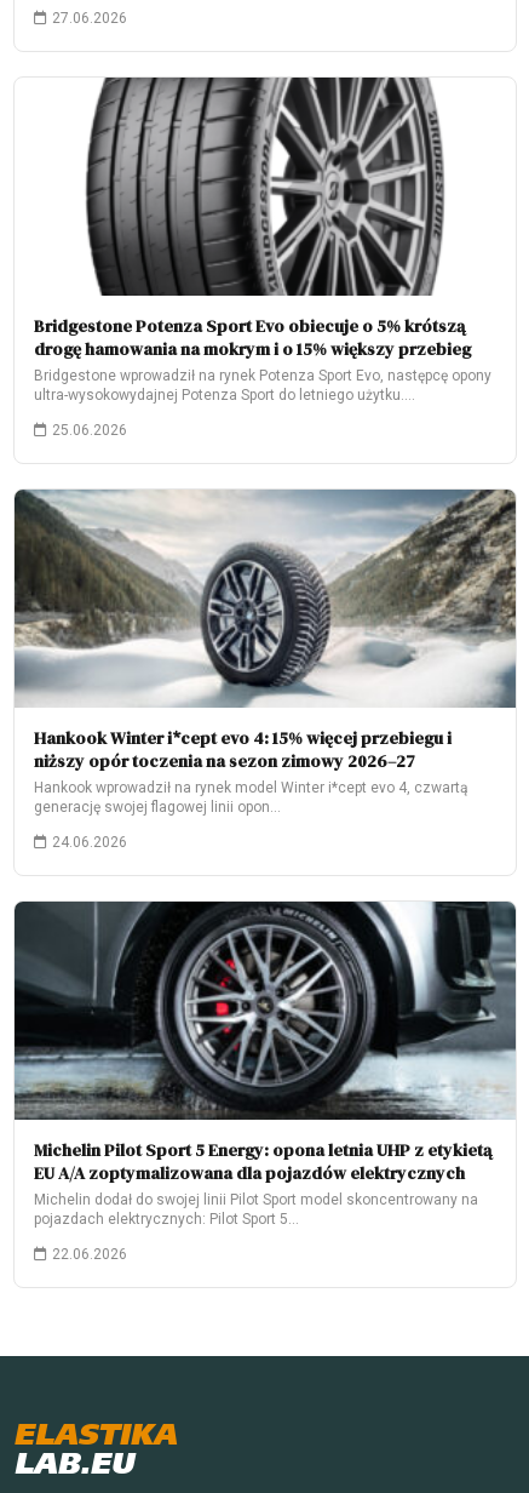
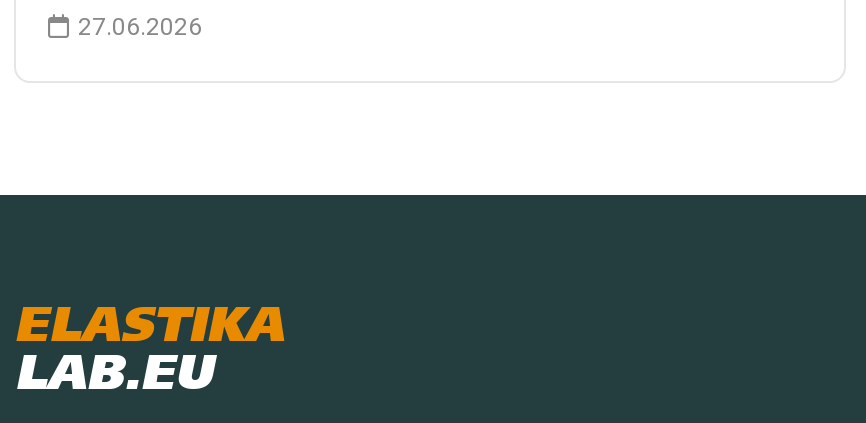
- [image]
- Bridgestone Potenza Sport Evo obiecuje o 5% krótszą
- drogę hamowania na mokrym i o 15% większy przebieg
- Bridgestone wprowadził na rynek Potenza Sport Evo, następcę opony
- ultra-wysokowydajnej Potenza Sport do letniego użytku.…
- 25.06.2026

- [image]
- Hankook Winter i*cept evo 4: 15% więcej przebiegu i
- niższy opór toczenia na sezon zimowy 2026–27
- Hankook wprowadził na rynek model Winter i*cept evo 4, czwartą
- generację swojej flagowej linii opon…
- 24.06.2026

- [image]
- Michelin Pilot Sport 5 Energy: opona letnia UHP z etykietą
- EU A/A zoptymalizowana dla pojazdów elektrycznych
- Michelin dodał do swojej linii Pilot Sport model skoncentrowany na
- pojazdach elektrycznych: Pilot Sport 5…
- 22.06.2026
